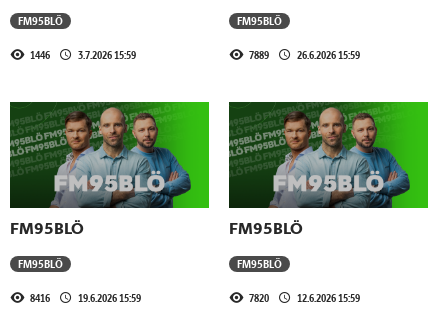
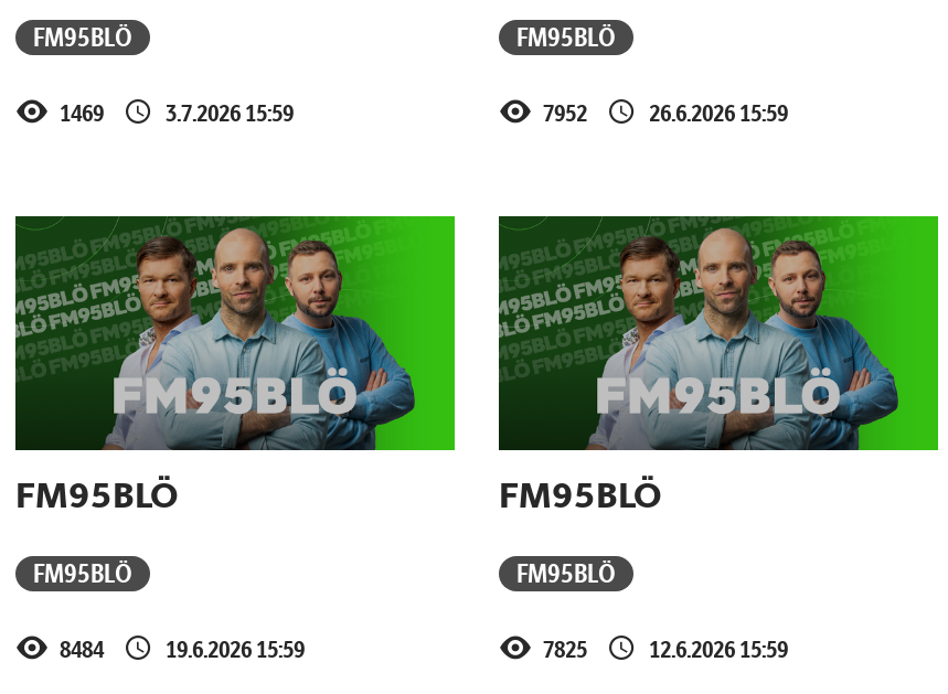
- 1446 3.7.2026 15:59
+ 1469 3.7.2026 15:59

- 7889 26.6.2026 15:59
+ 7952 26.6.2026 15:59

- 8416 19.6.2026 15:59
+ 8484 19.6.2026 15:59

- 7820 12.6.2026 15:59
+ 7825 12.6.2026 15:59
